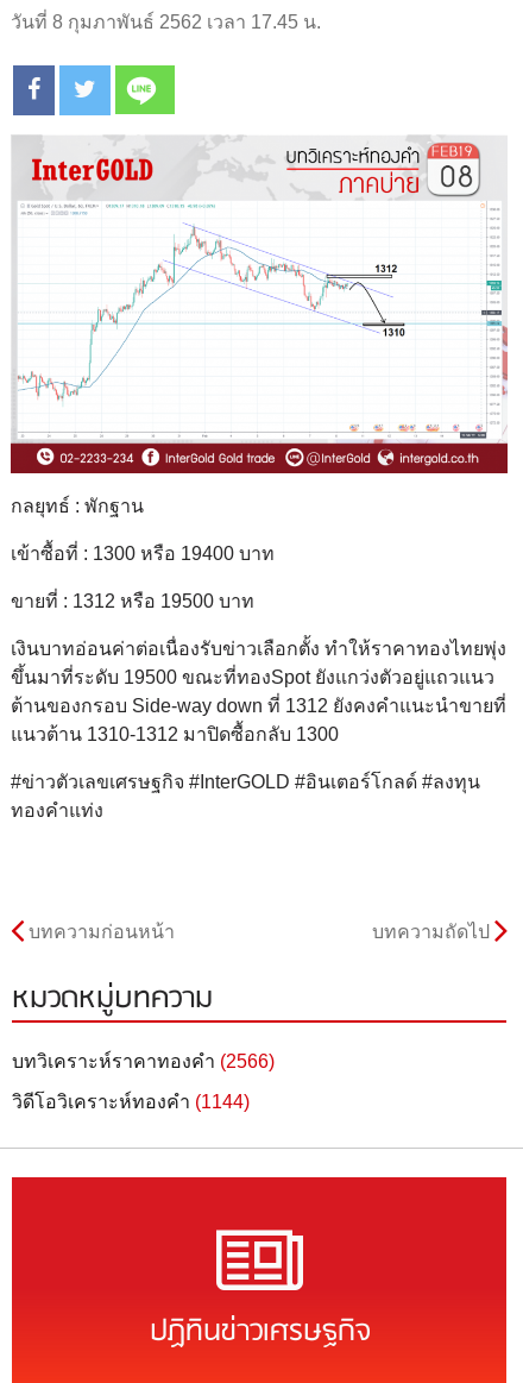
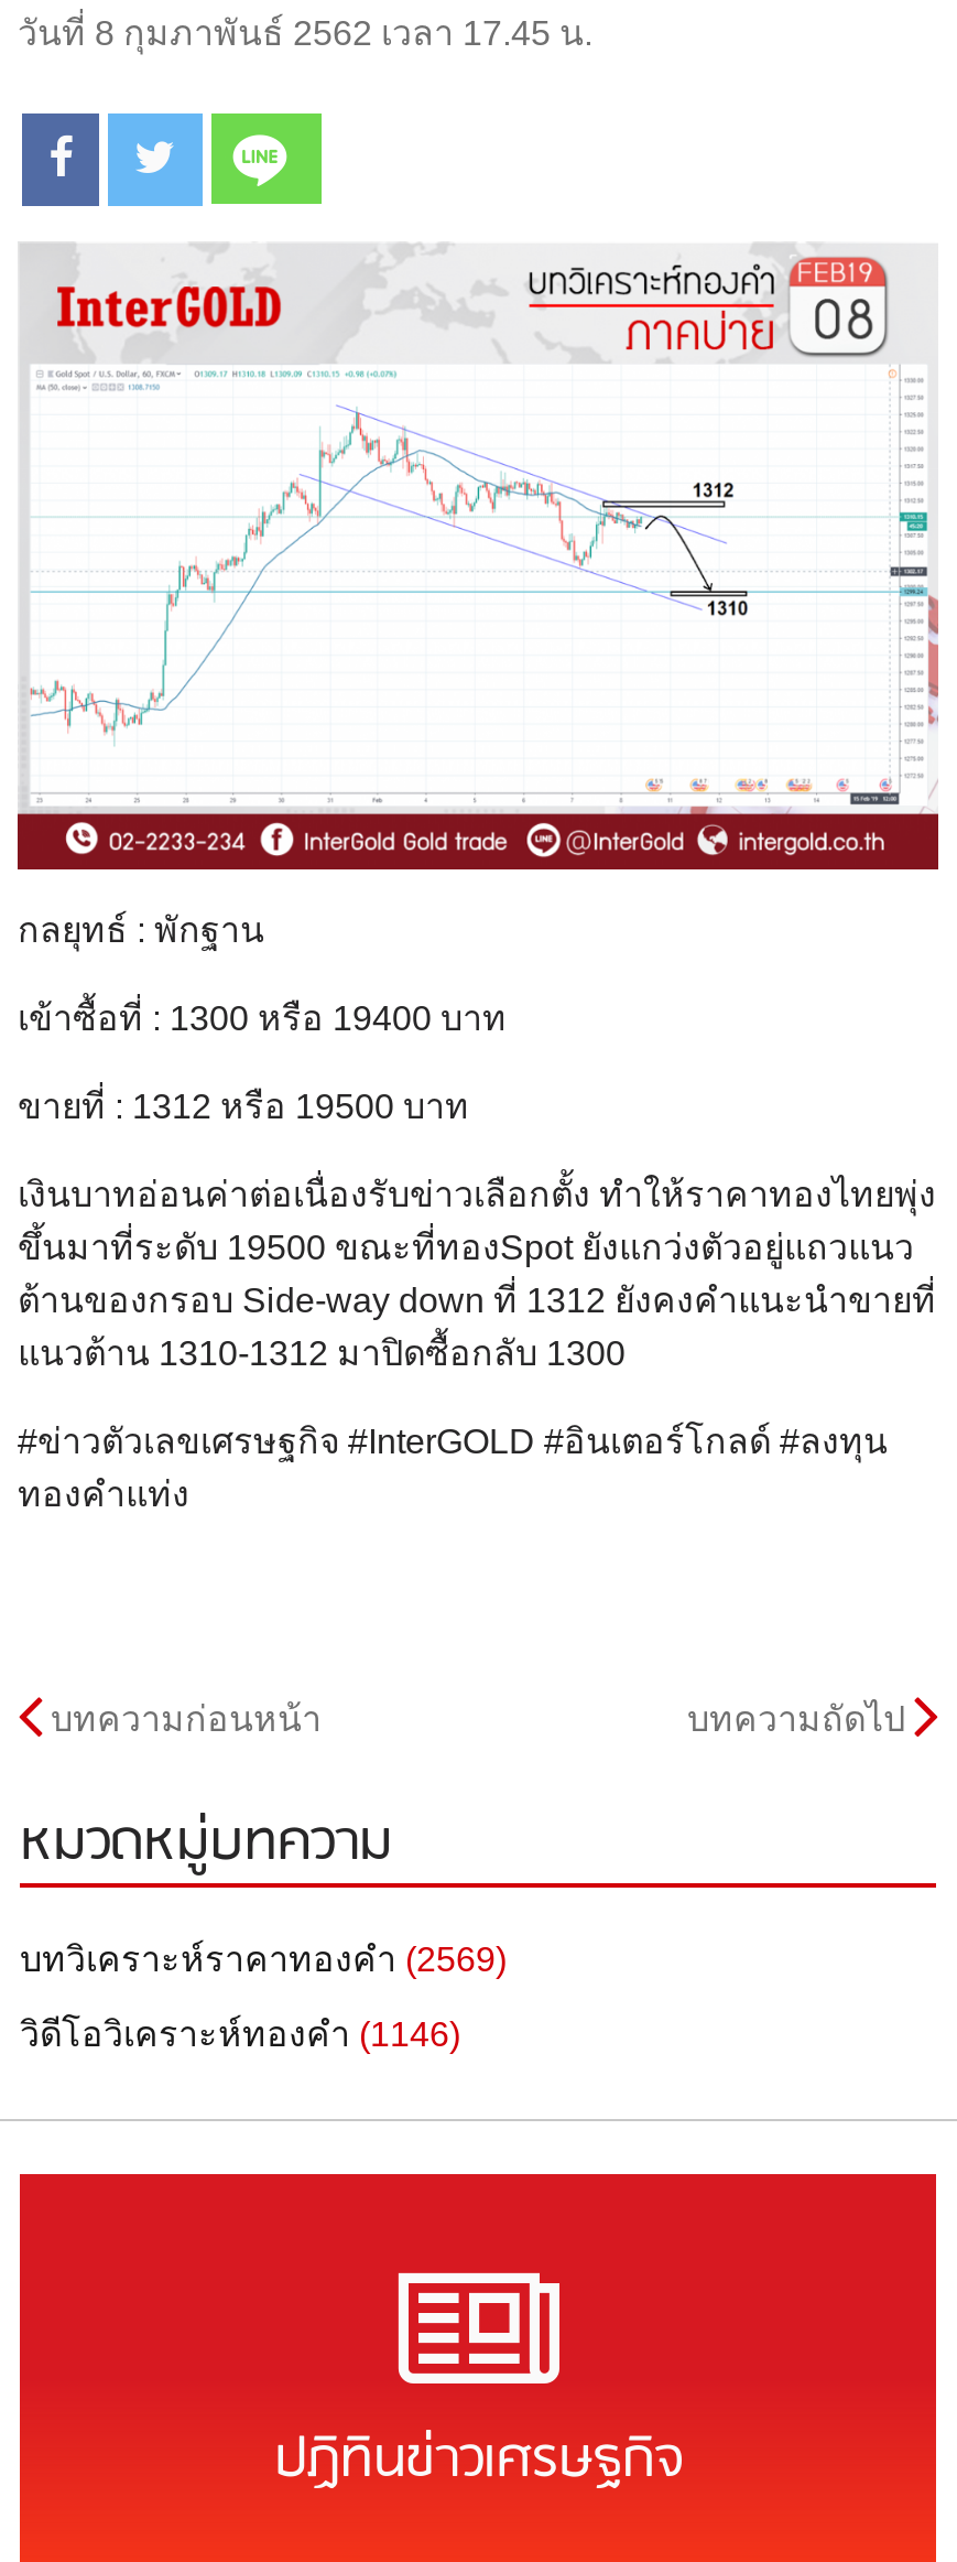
- บทวิเคราะห์ราคาทองคำ (2566)
+ บทวิเคราะห์ราคาทองคำ (2569)

- วิดีโอวิเคราะห์ทองคำ (1144)
+ วิดีโอวิเคราะห์ทองคำ (1146)
